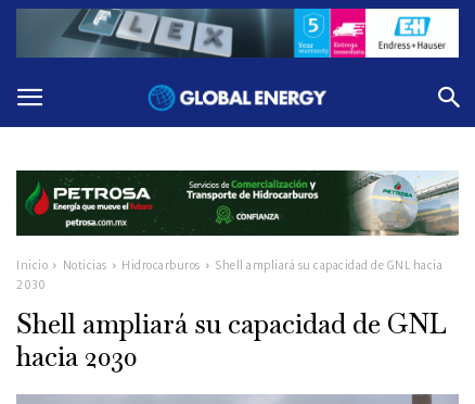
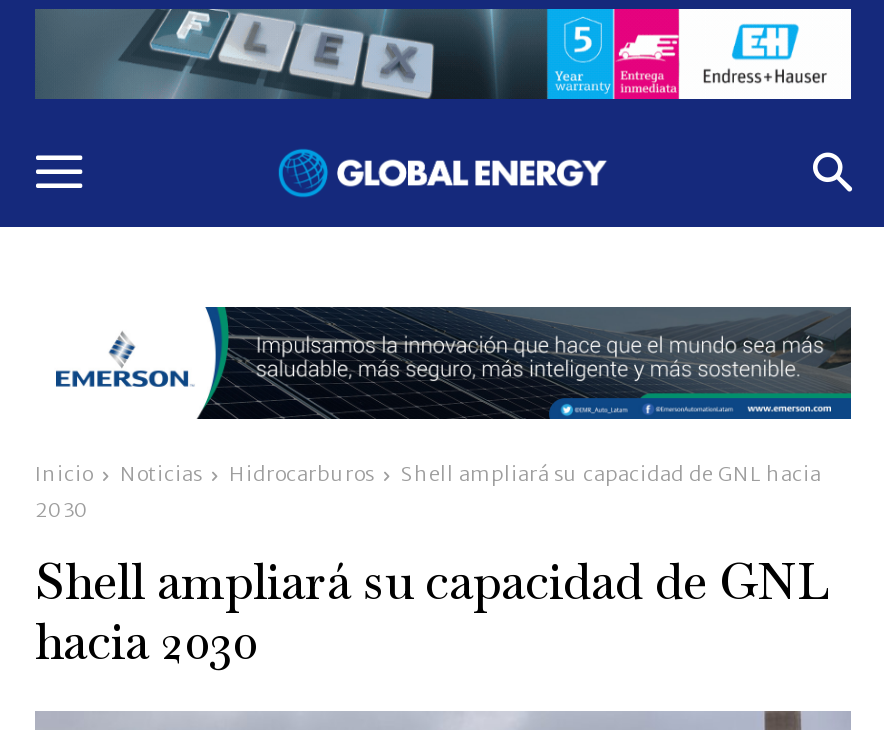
- [image]
+ [image]
